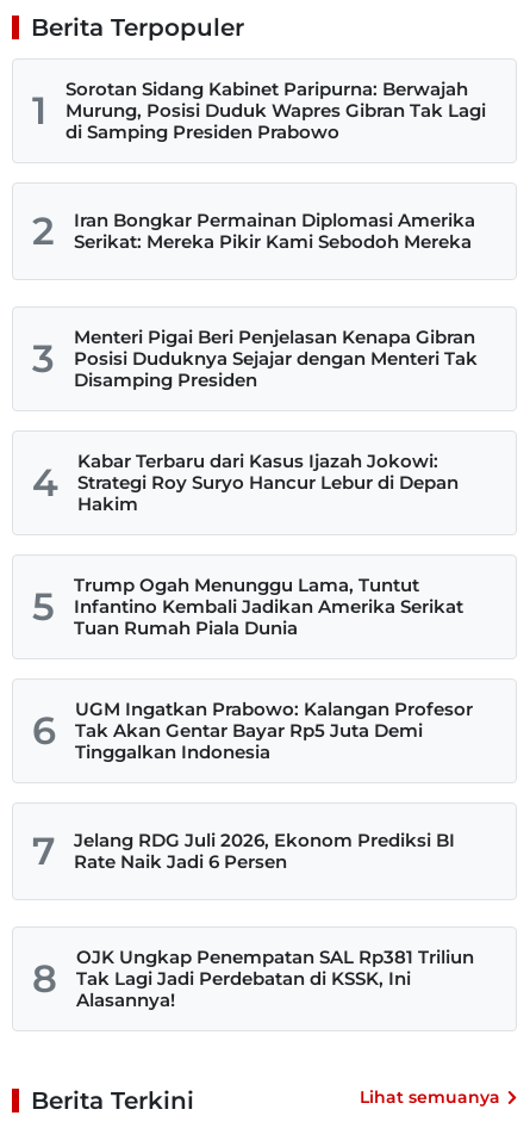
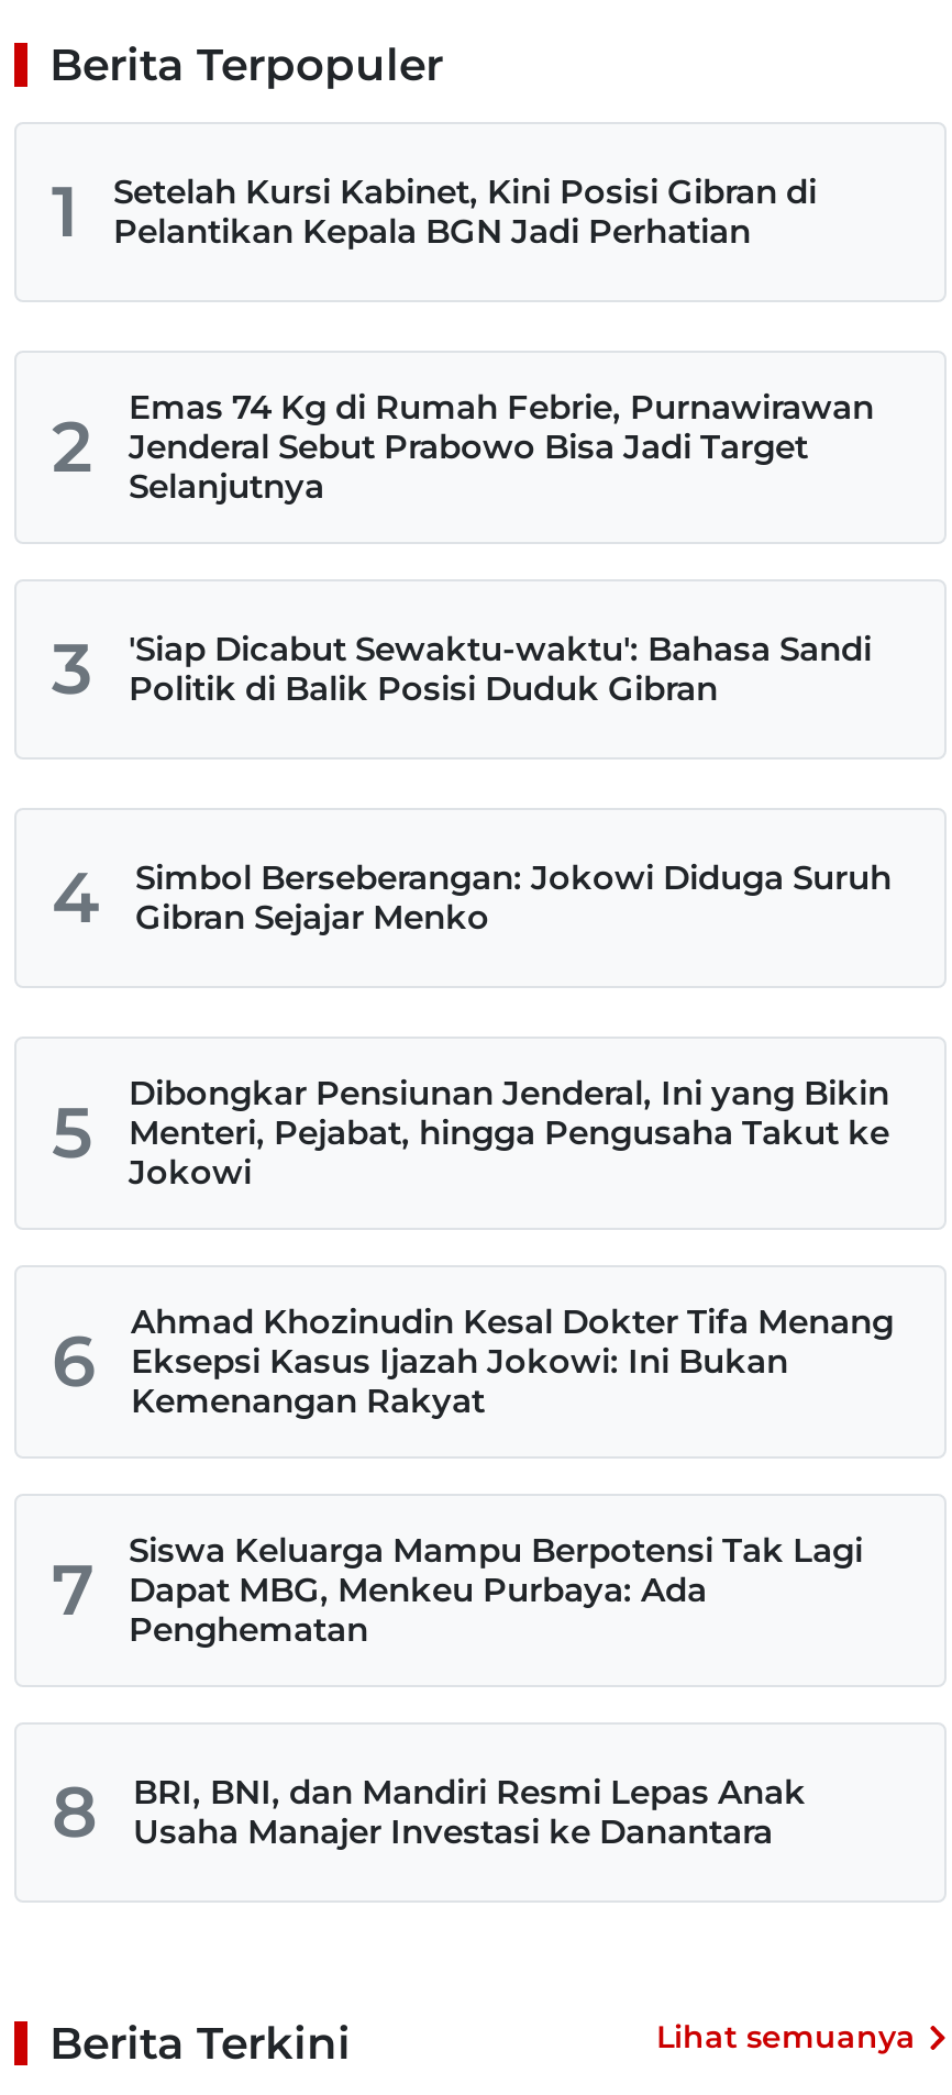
- Sorotan Sidang Kabinet Paripurna: Berwajah
- Murung, Posisi Duduk Wapres Gibran Tak Lagi
- di Samping Presiden Prabowo
+ Setelah Kursi Kabinet, Kini Posisi Gibran di
+ Pelantikan Kepala BGN Jadi Perhatian

- Iran Bongkar Permainan Diplomasi Amerika
- Serikat: Mereka Pikir Kami Sebodoh Mereka
+ Emas 74 Kg di Rumah Febrie, Purnawirawan
+ Jenderal Sebut Prabowo Bisa Jadi Target
+ Selanjutnya

- Menteri Pigai Beri Penjelasan Kenapa Gibran
- Posisi Duduknya Sejajar dengan Menteri Tak
- Disamping Presiden
+ 'Siap Dicabut Sewaktu-waktu': Bahasa Sandi
+ Politik di Balik Posisi Duduk Gibran

- Kabar Terbaru dari Kasus Ijazah Jokowi:
- Strategi Roy Suryo Hancur Lebur di Depan
- Hakim
+ Simbol Berseberangan: Jokowi Diduga Suruh
+ Gibran Sejajar Menko

- Trump Ogah Menunggu Lama, Tuntut
- Infantino Kembali Jadikan Amerika Serikat
- Tuan Rumah Piala Dunia
+ Dibongkar Pensiunan Jenderal, Ini yang Bikin
+ Menteri, Pejabat, hingga Pengusaha Takut ke
+ Jokowi

- UGM Ingatkan Prabowo: Kalangan Profesor
- Tak Akan Gentar Bayar Rp5 Juta Demi
- Tinggalkan Indonesia
+ Ahmad Khozinudin Kesal Dokter Tifa Menang
+ Eksepsi Kasus Ijazah Jokowi: Ini Bukan
+ Kemenangan Rakyat

- Jelang RDG Juli 2026, Ekonom Prediksi BI
- Rate Naik Jadi 6 Persen
+ Siswa Keluarga Mampu Berpotensi Tak Lagi
+ Dapat MBG, Menkeu Purbaya: Ada
+ Penghematan

- OJK Ungkap Penempatan SAL Rp381 Triliun
- Tak Lagi Jadi Perdebatan di KSSK, Ini
- Alasannya!
+ BRI, BNI, dan Mandiri Resmi Lepas Anak
+ Usaha Manajer Investasi ke Danantara
